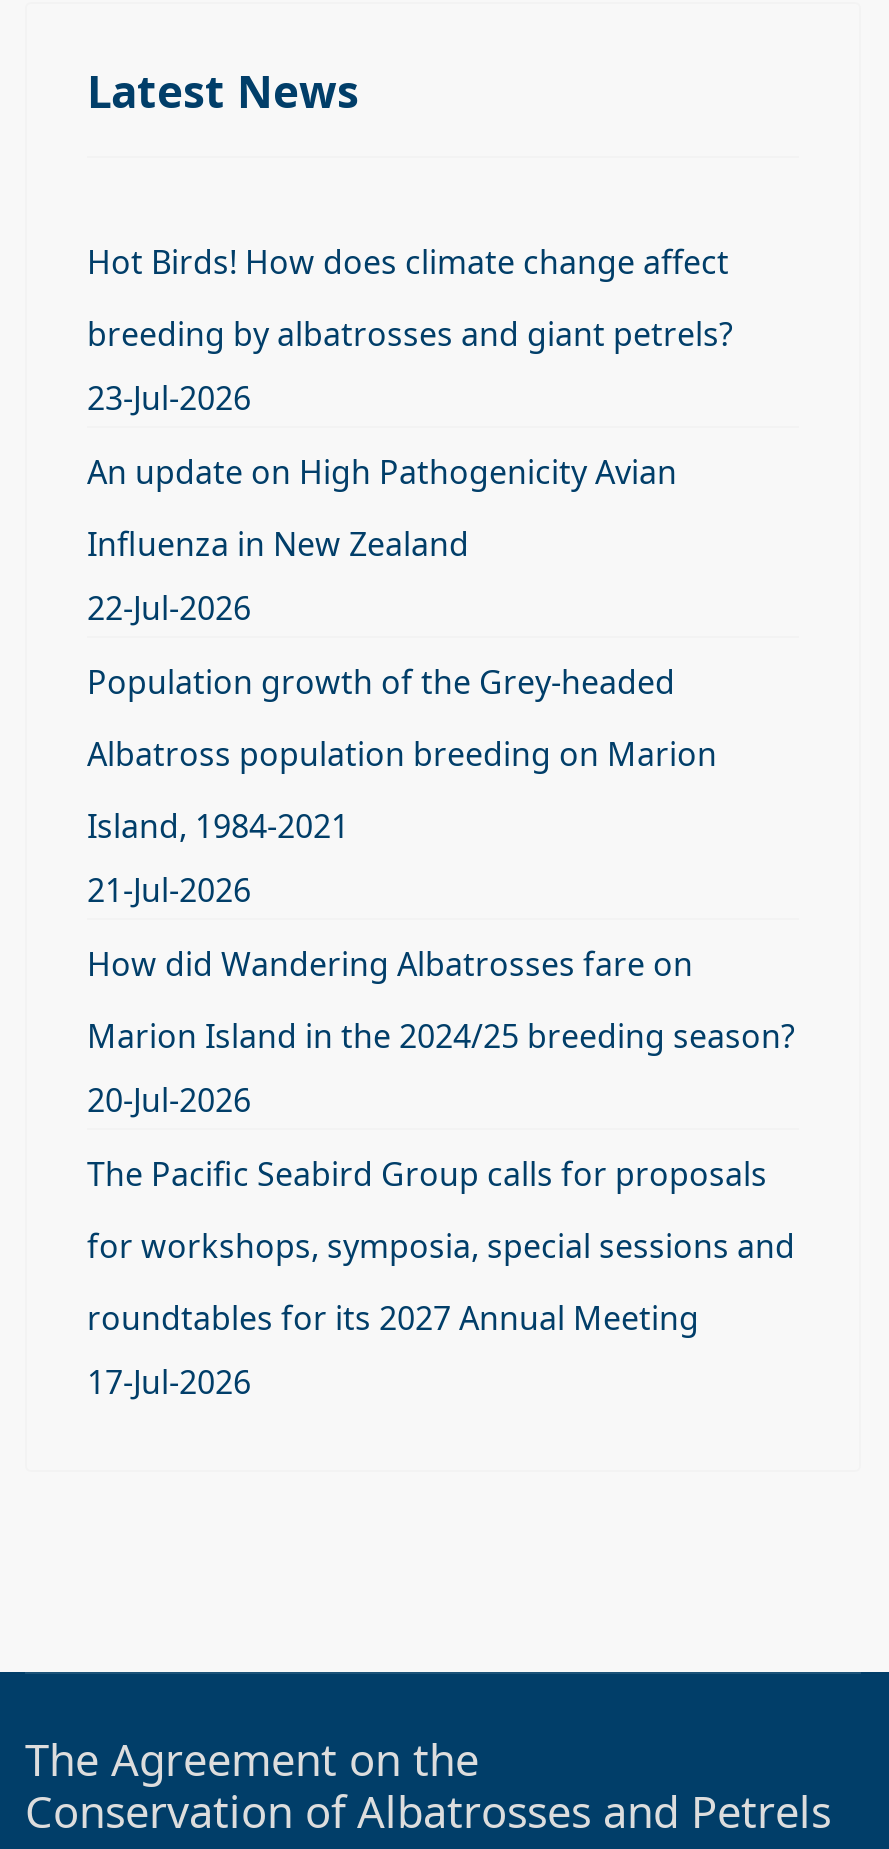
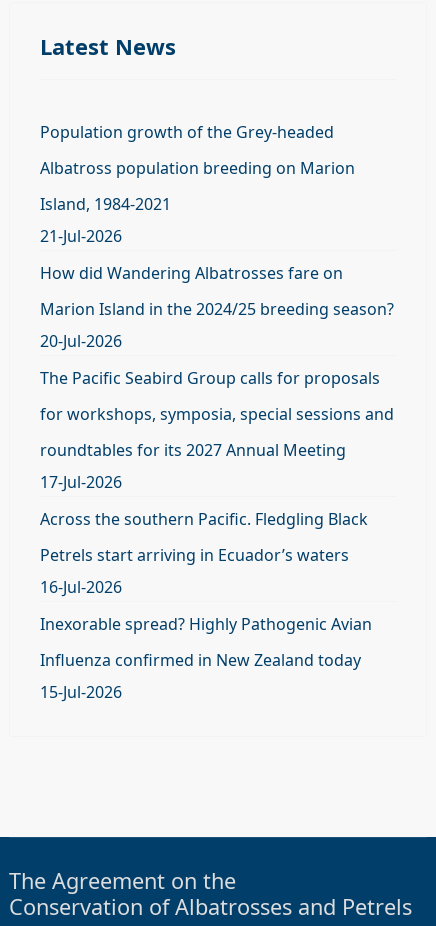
- Hot Birds! How does climate change affect
- breeding by albatrosses and giant petrels?
- 23-Jul-2026
- An update on High Pathogenicity Avian
- Influenza in New Zealand
- 22-Jul-2026

moved up: Population growth of the Grey-headed | Albatross population breeding on Marion | Island, 1984-2021 | ... | roundtables for its 2027 Annual Meeting | 17-Jul-2026

+ Across the southern Pacific. Fledgling Black
+ Petrels start arriving in Ecuador’s waters
+ 16-Jul-2026
+ Inexorable spread? Highly Pathogenic Avian
+ Influenza confirmed in New Zealand today
+ 15-Jul-2026
